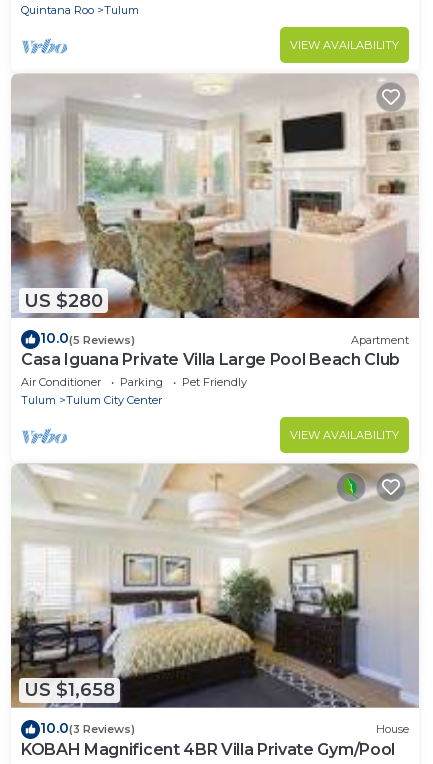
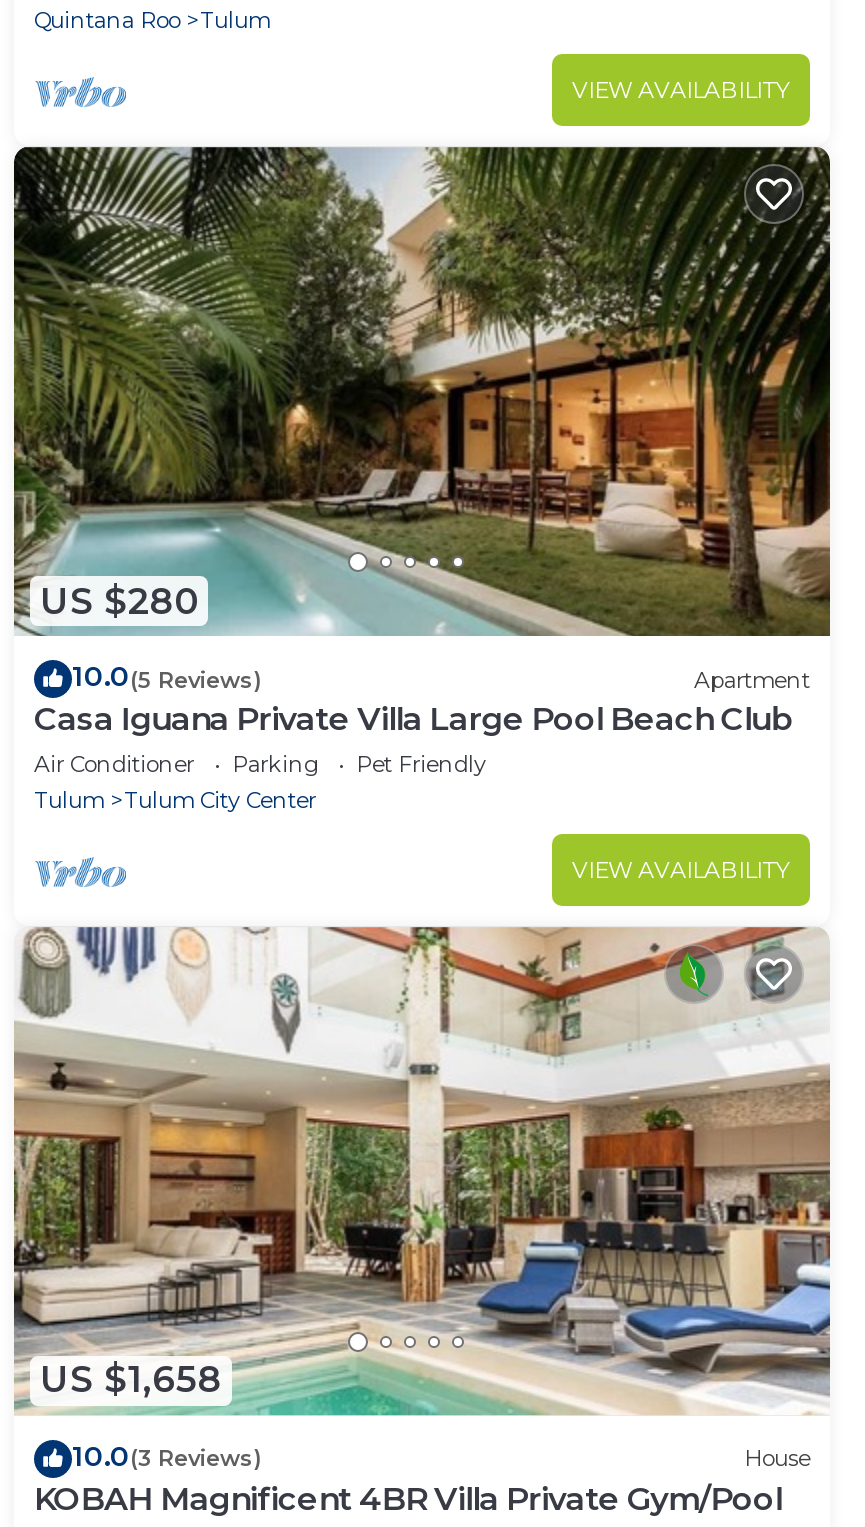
- [image]
+ [image]

- [image]
+ [image]
